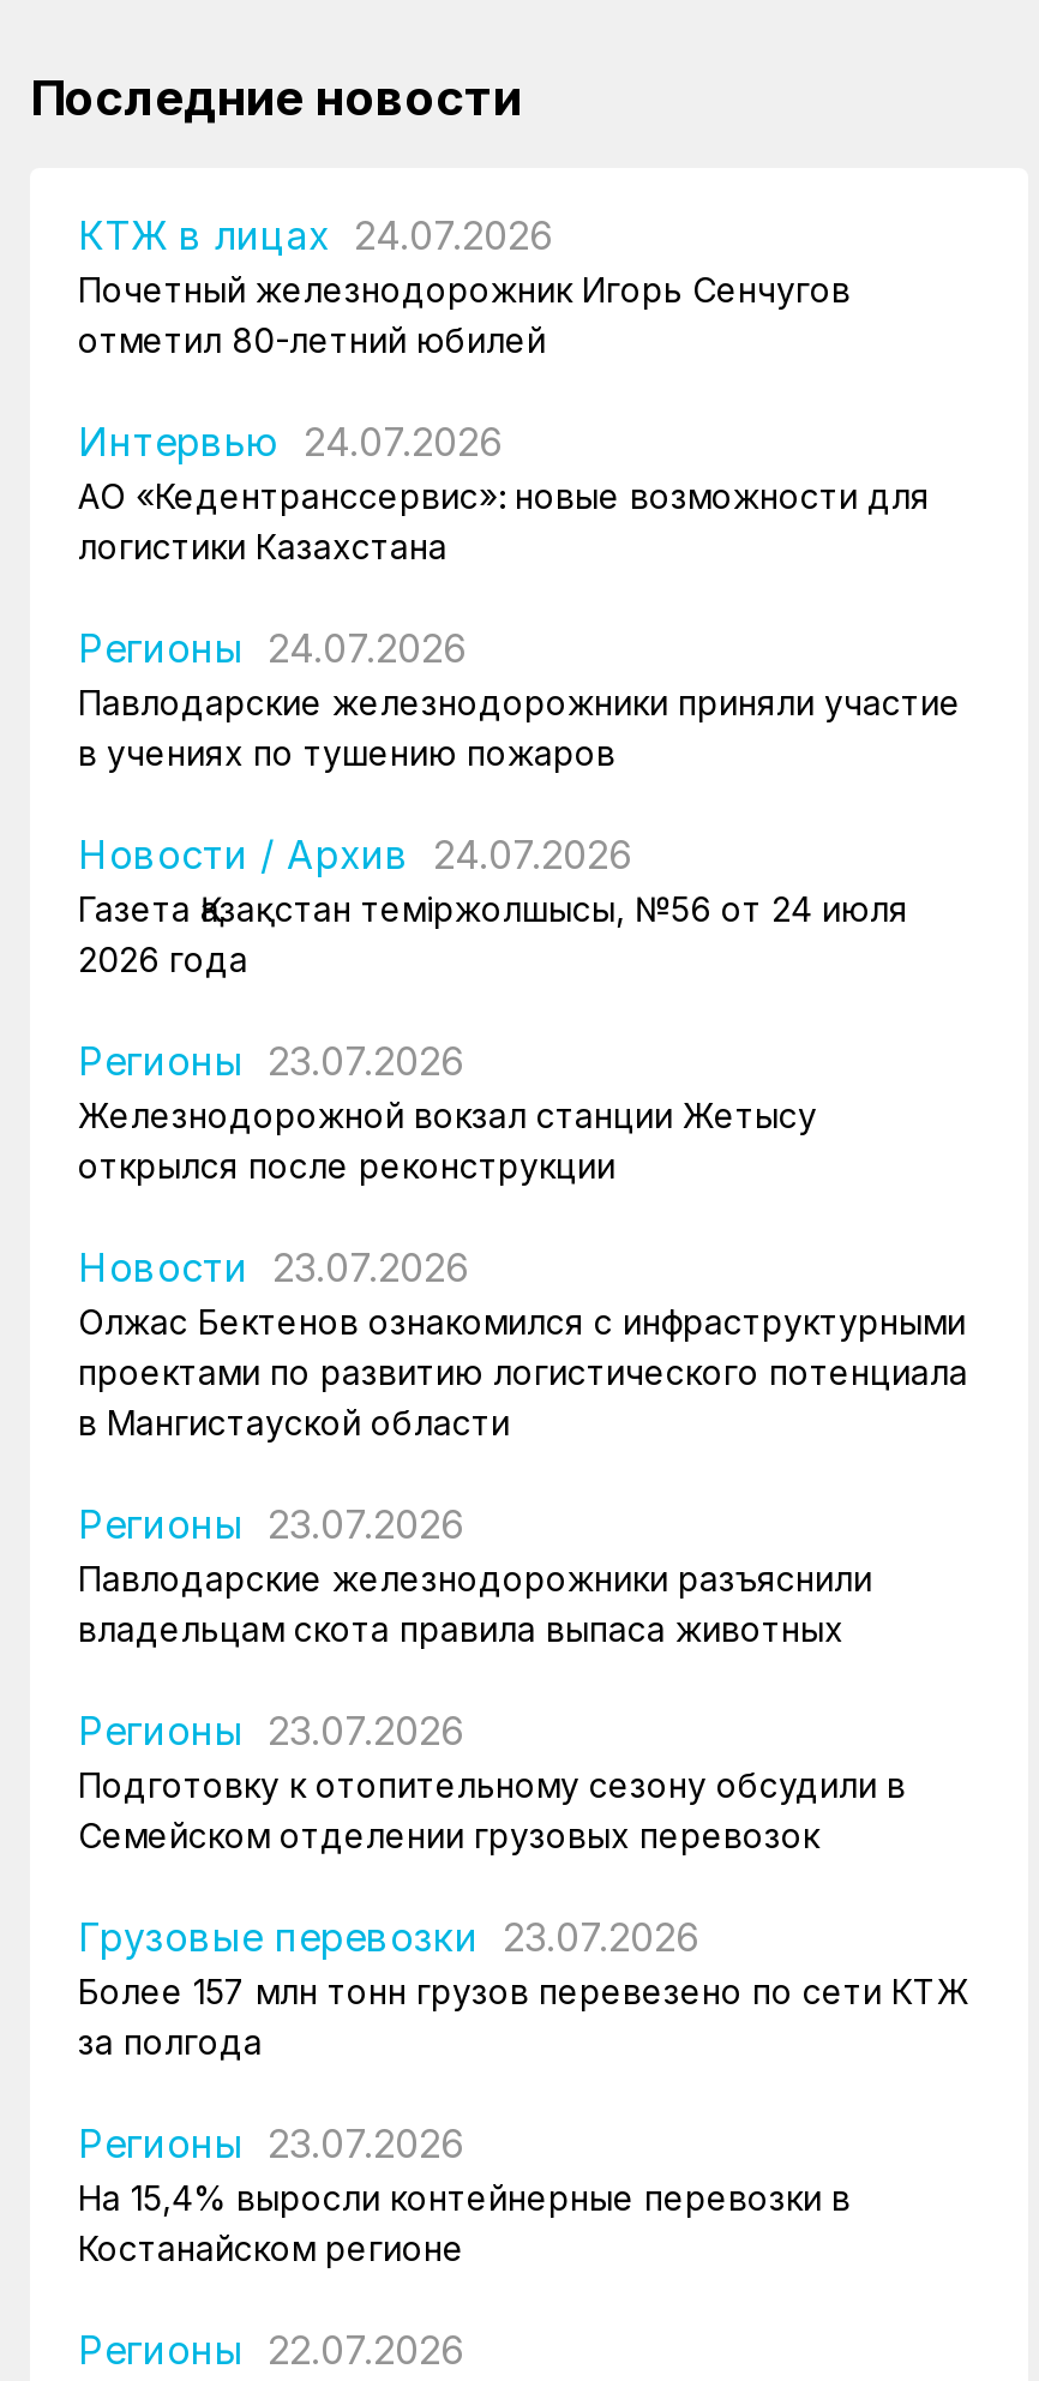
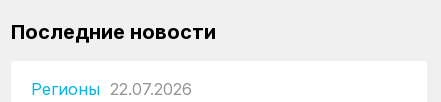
- КТЖ в лицах 24.07.2026
- Почетный железнодорожник Игорь Сенчугов
- отметил 80-летний юбилей
- Интервью 24.07.2026
- АО «Кедентранссервис»: новые возможности для
- логистики Казахстана
- Регионы 24.07.2026
- Павлодарские железнодорожники приняли участие
- в учениях по тушению пожаров
- Новости / Архив 24.07.2026
- Газета Қазақстан теміржолшысы, №56 от 24 июля
- 2026 года
- Регионы 23.07.2026
- Железнодорожной вокзал станции Жетысу
- открылся после реконструкции
- Новости 23.07.2026
- Олжас Бектенов ознакомился с инфраструктурными
- проектами по развитию логистического потенциала
- в Мангистауской области
- Регионы 23.07.2026
- Павлодарские железнодорожники разъяснили
- владельцам скота правила выпаса животных
- Регионы 23.07.2026
- Подготовку к отопительному сезону обсудили в
- Семейском отделении грузовых перевозок
- Грузовые перевозки 23.07.2026
- Более 157 млн тонн грузов перевезено по сети КТЖ
- за полгода
- Регионы 23.07.2026
- На 15,4% выросли контейнерные перевозки в
- Костанайском регионе
